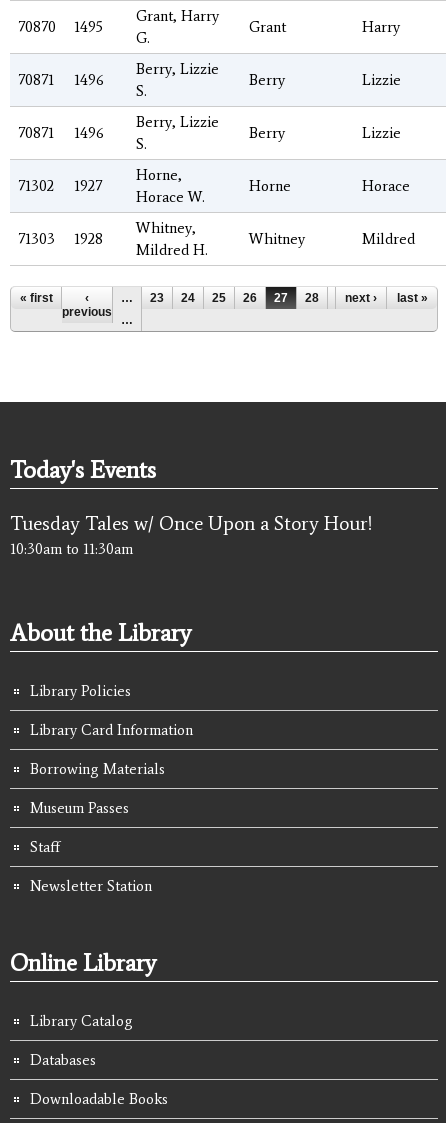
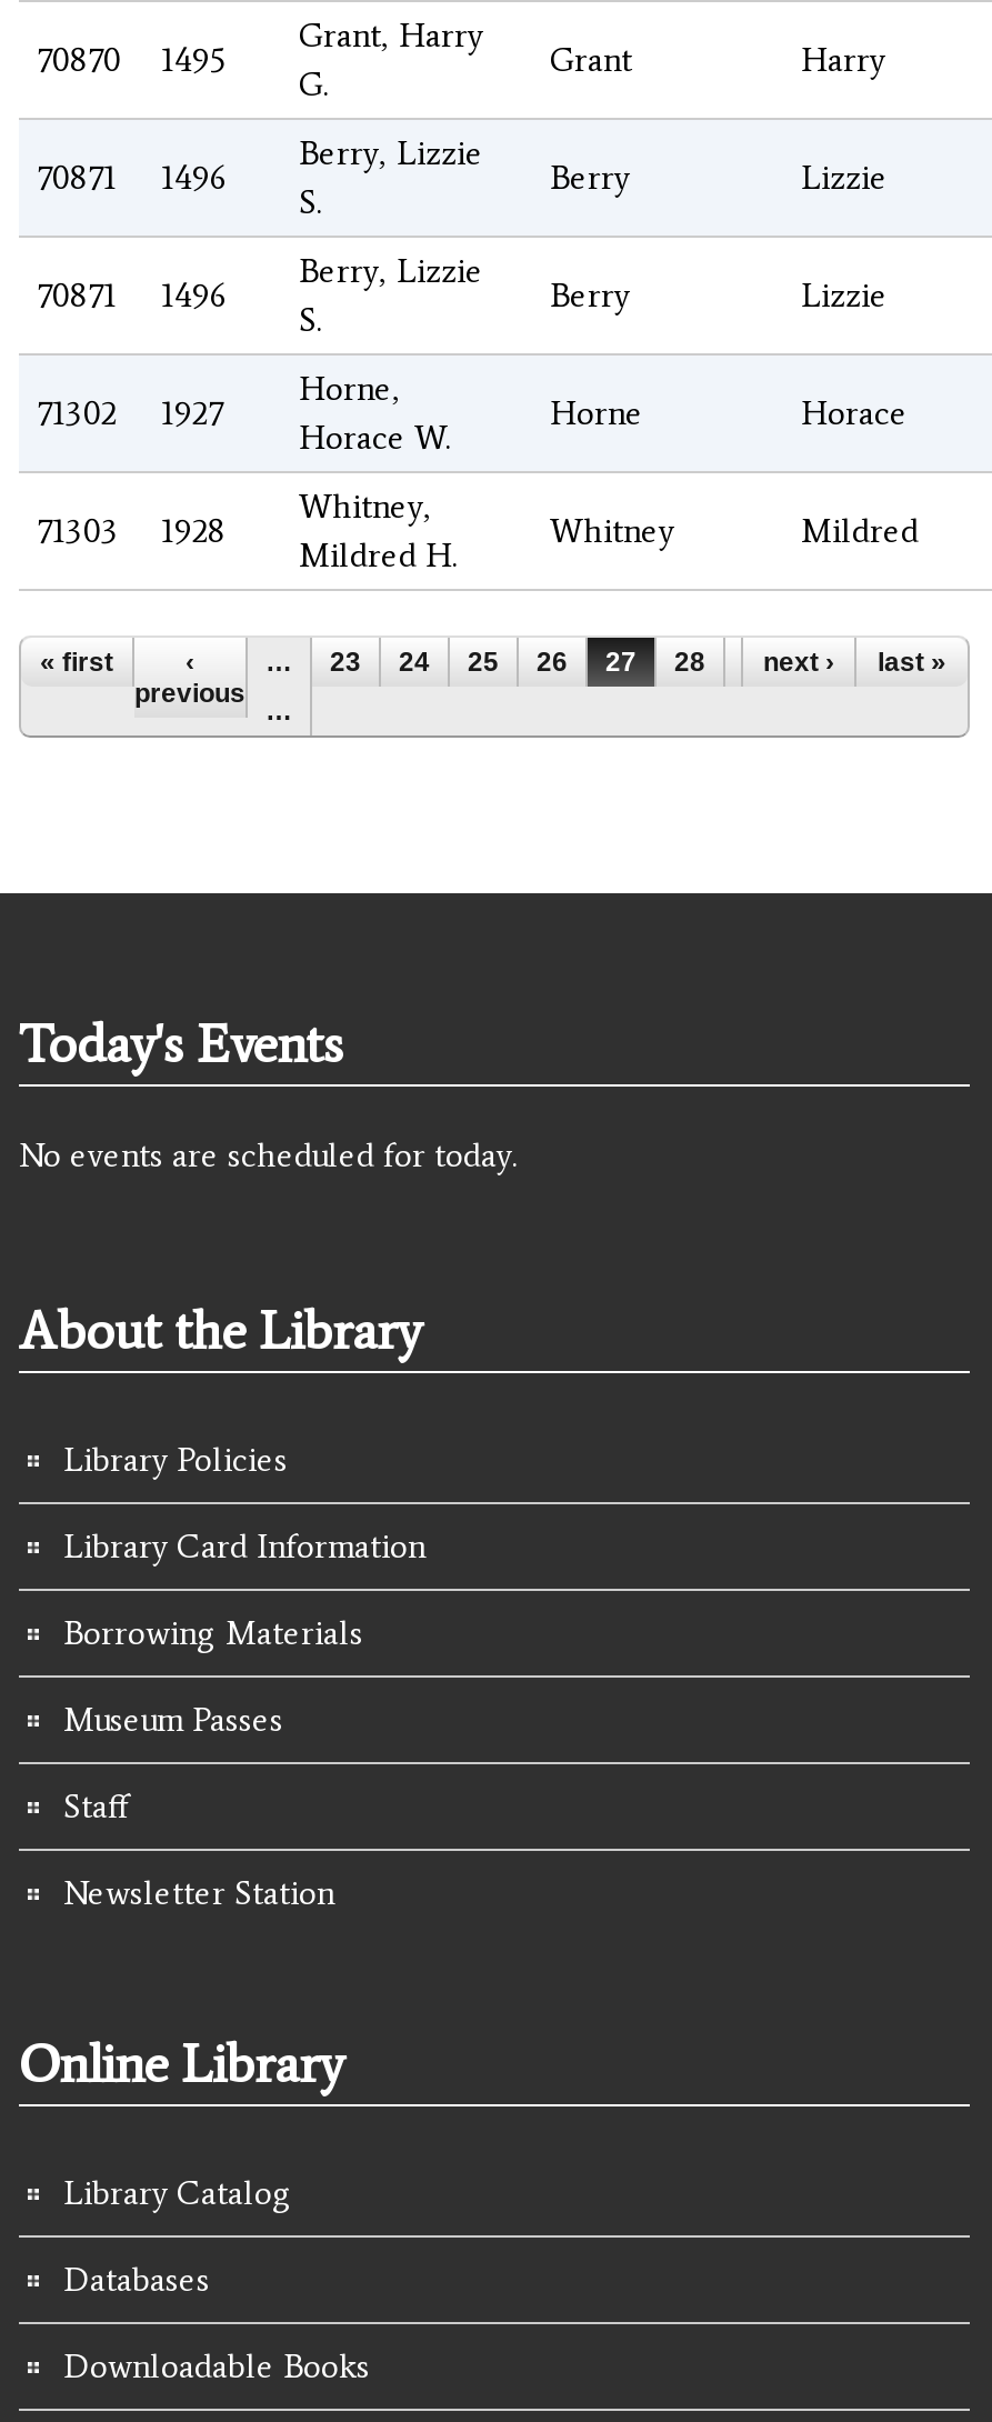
- Tuesday Tales w/ Once Upon a Story Hour!
- 10:30am to 11:30am
+ No events are scheduled for today.
